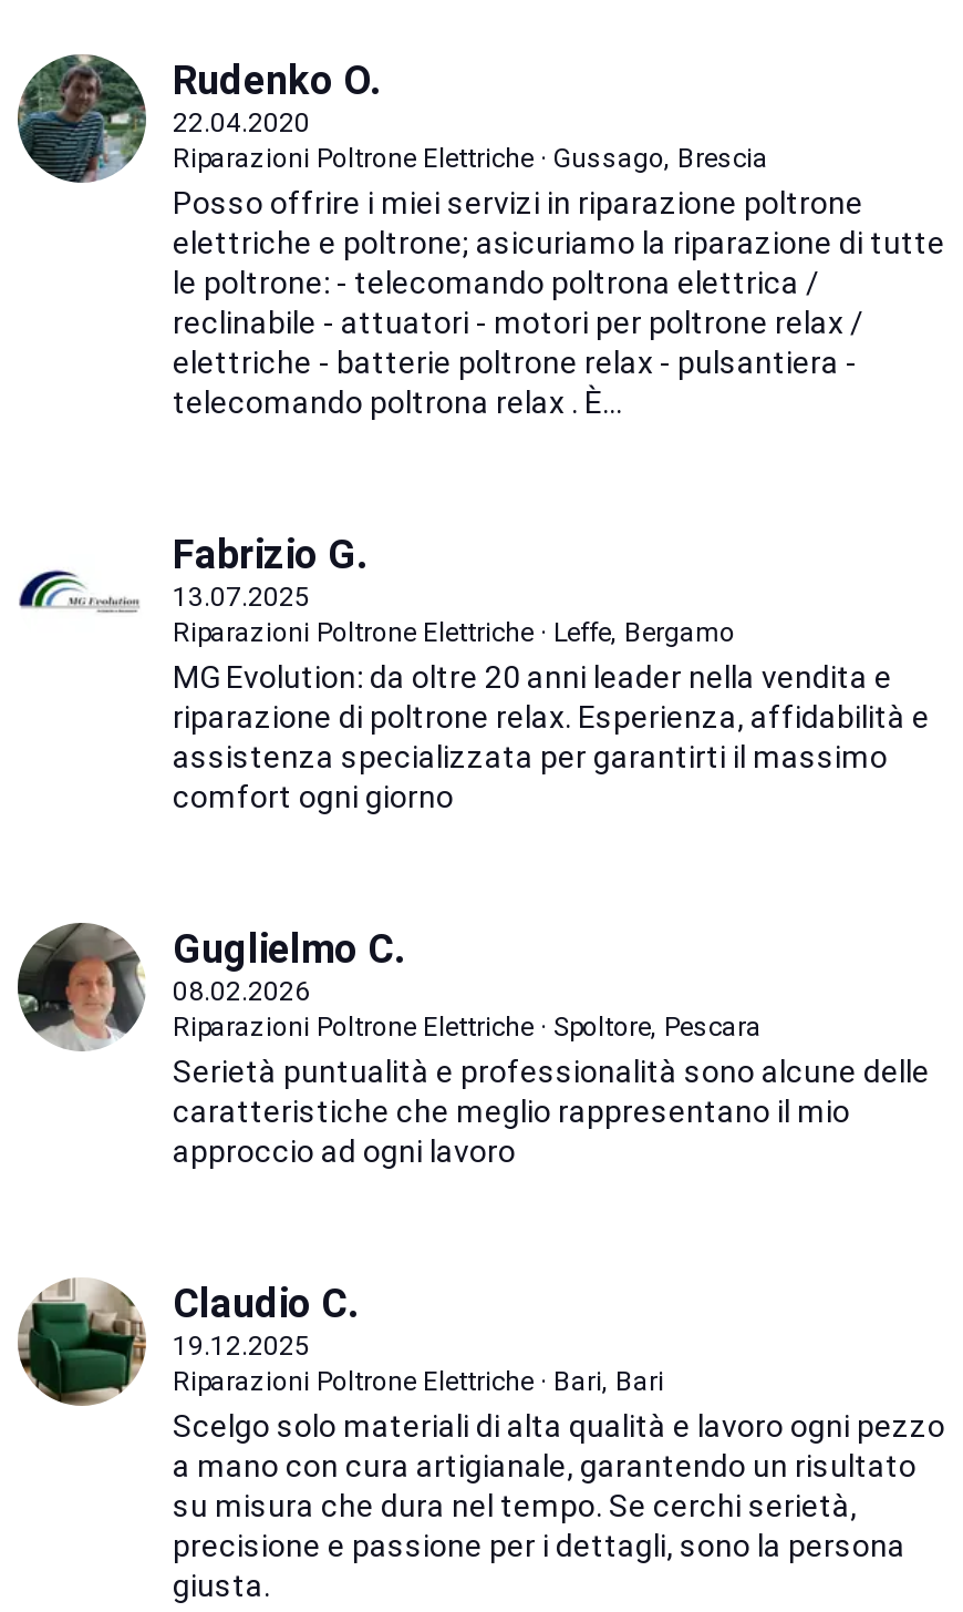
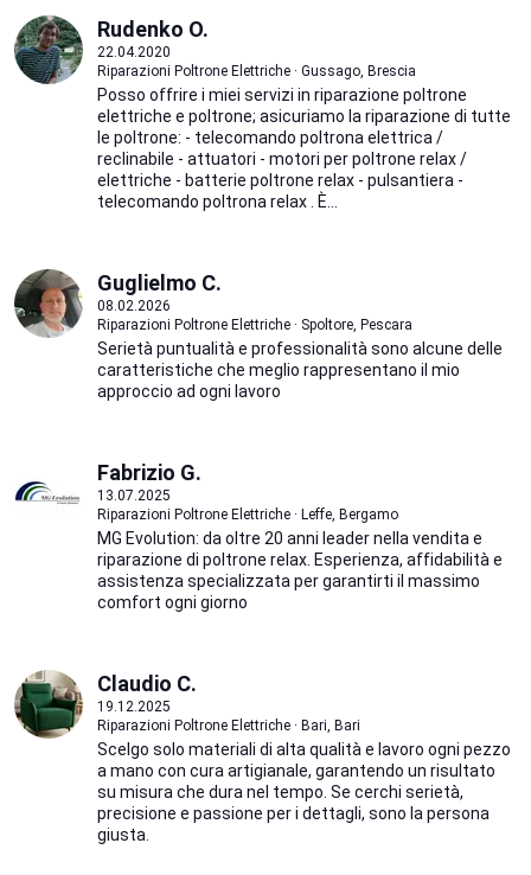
moved down: Fabrizio G. | 13.07.2025 | Riparazioni Poltrone Elettriche · Leffe, Bergamo | MG Evolution: da oltre 20 anni leader nella vendita e | riparazione di poltrone relax. Esperienza, affidabilità e | assistenza specializzata per garantirti il massimo | comfort ogni giorno

moved up: [image] | Guglielmo C. | 08.02.2026 | Riparazioni Poltrone Elettriche · Spoltore, Pescara | Serietà puntualità e professionalità sono alcune delle | caratteristiche che meglio rappresentano il mio | approccio ad ogni lavoro
